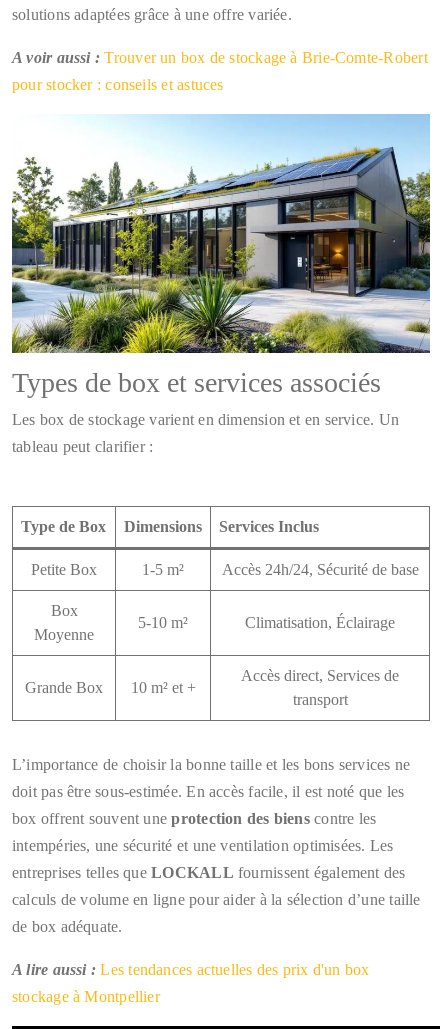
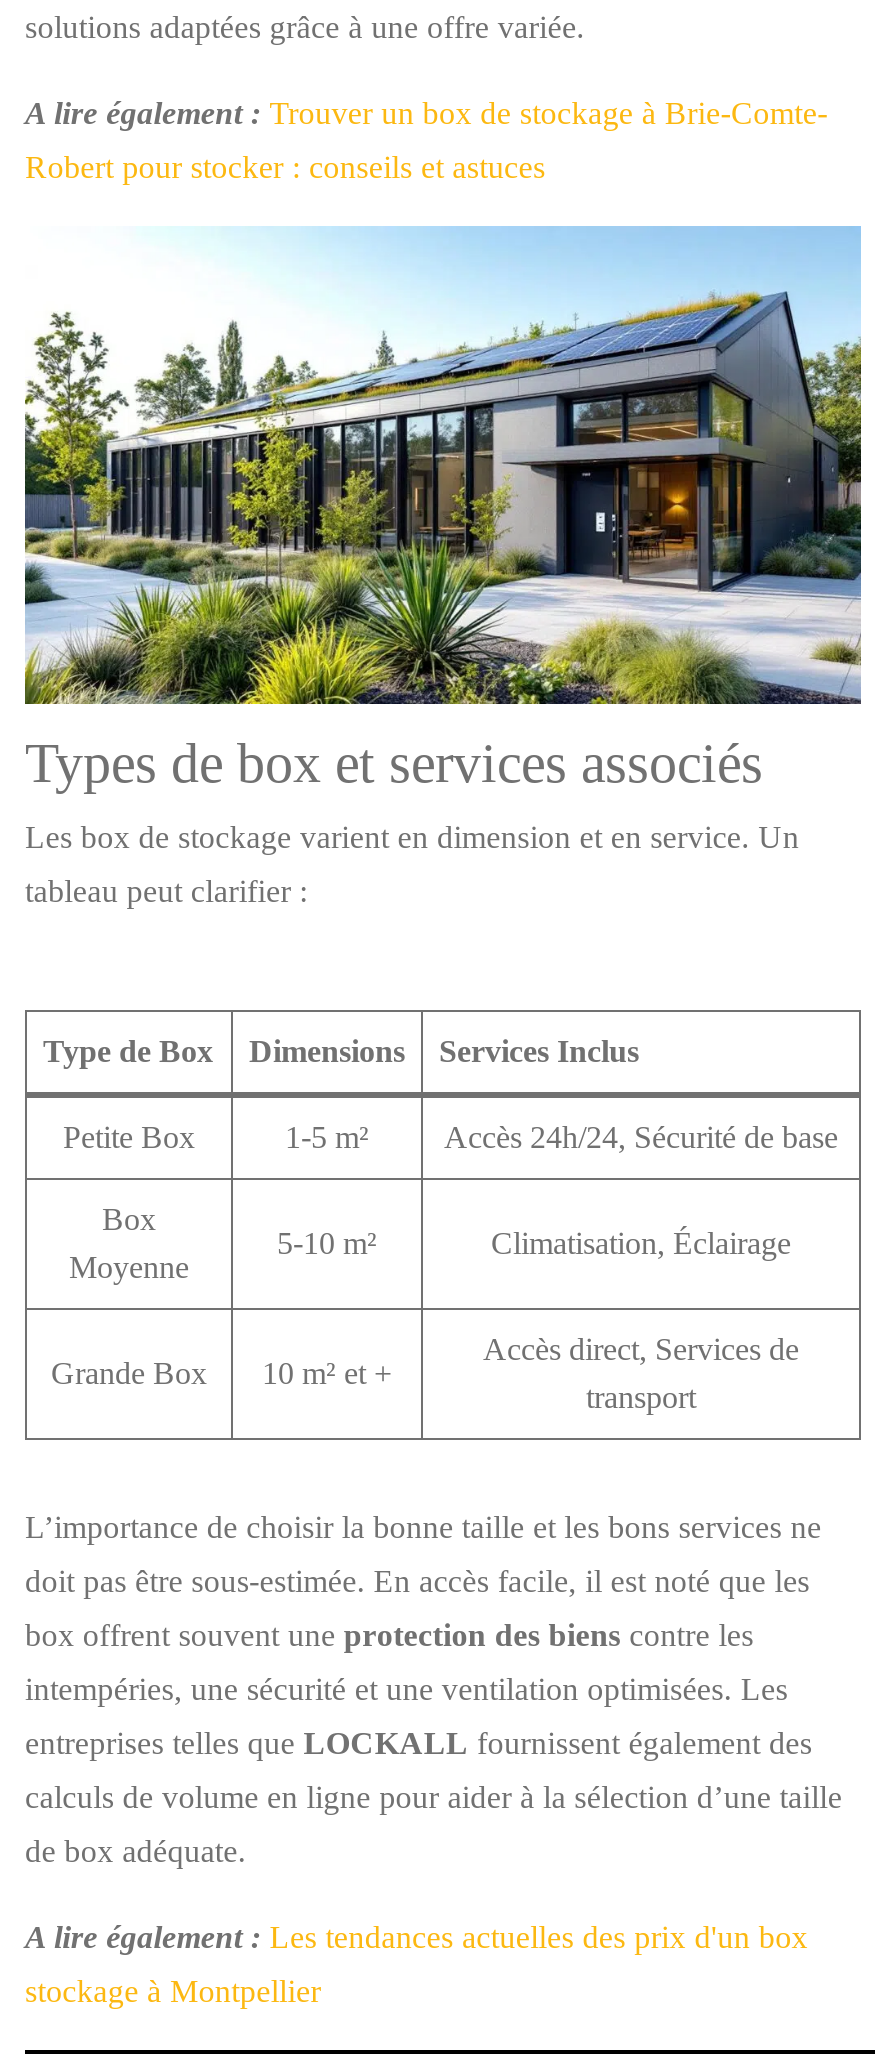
- A voir aussi : Trouver un box de stockage à Brie-Comte-Robert
+ A lire également : Trouver un box de stockage à Brie-Comte-

- pour stocker : conseils et astuces
+ Robert pour stocker : conseils et astuces

- A lire aussi : Les tendances actuelles des prix d'un box
+ A lire également : Les tendances actuelles des prix d'un box
